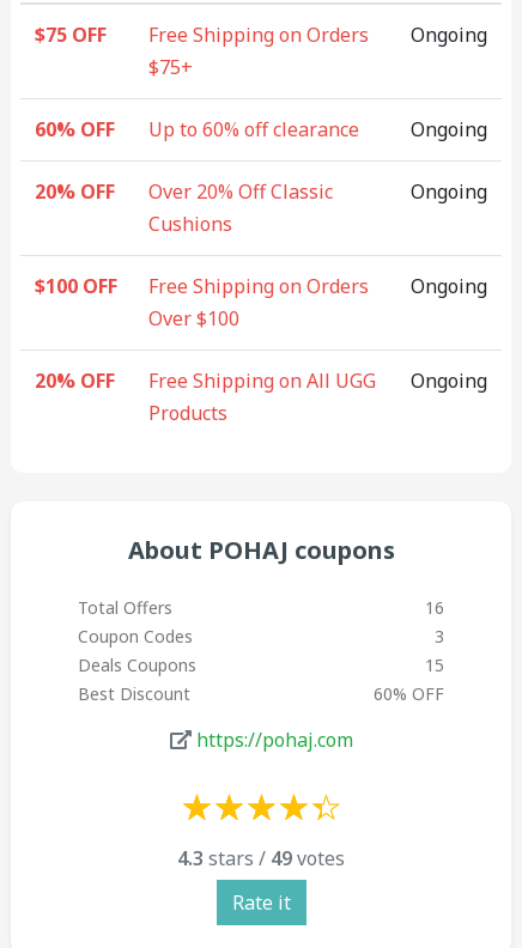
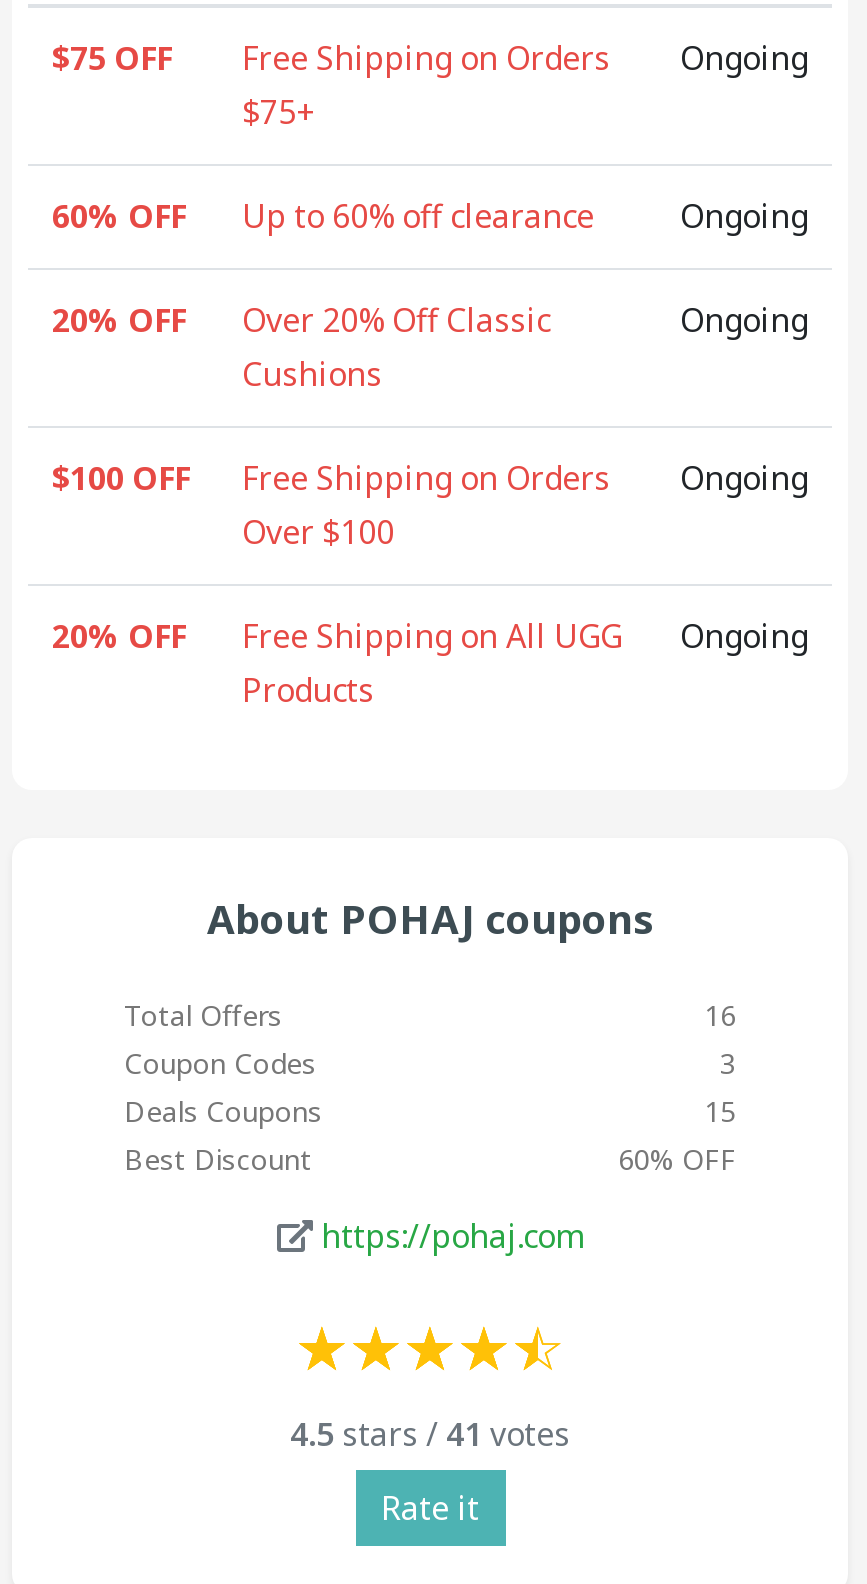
- 4.3 stars / 49 votes
+ 4.5 stars / 41 votes
